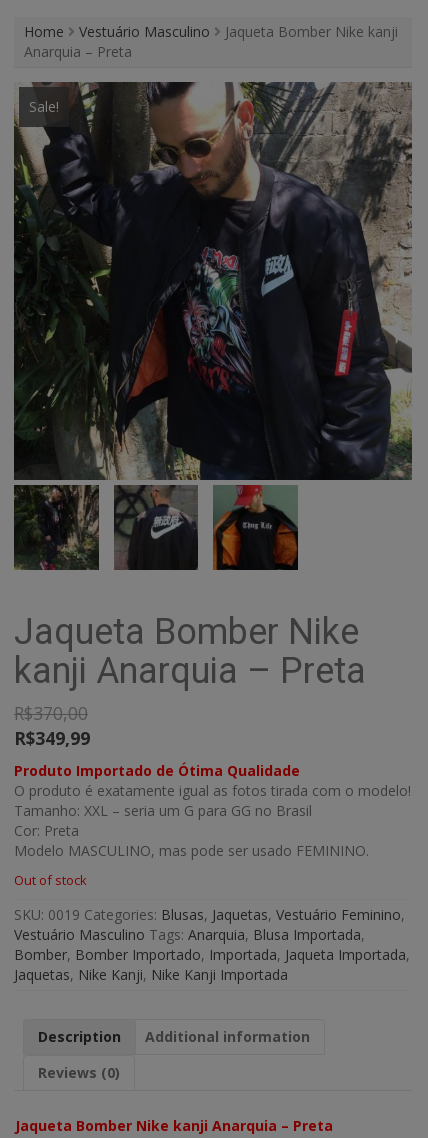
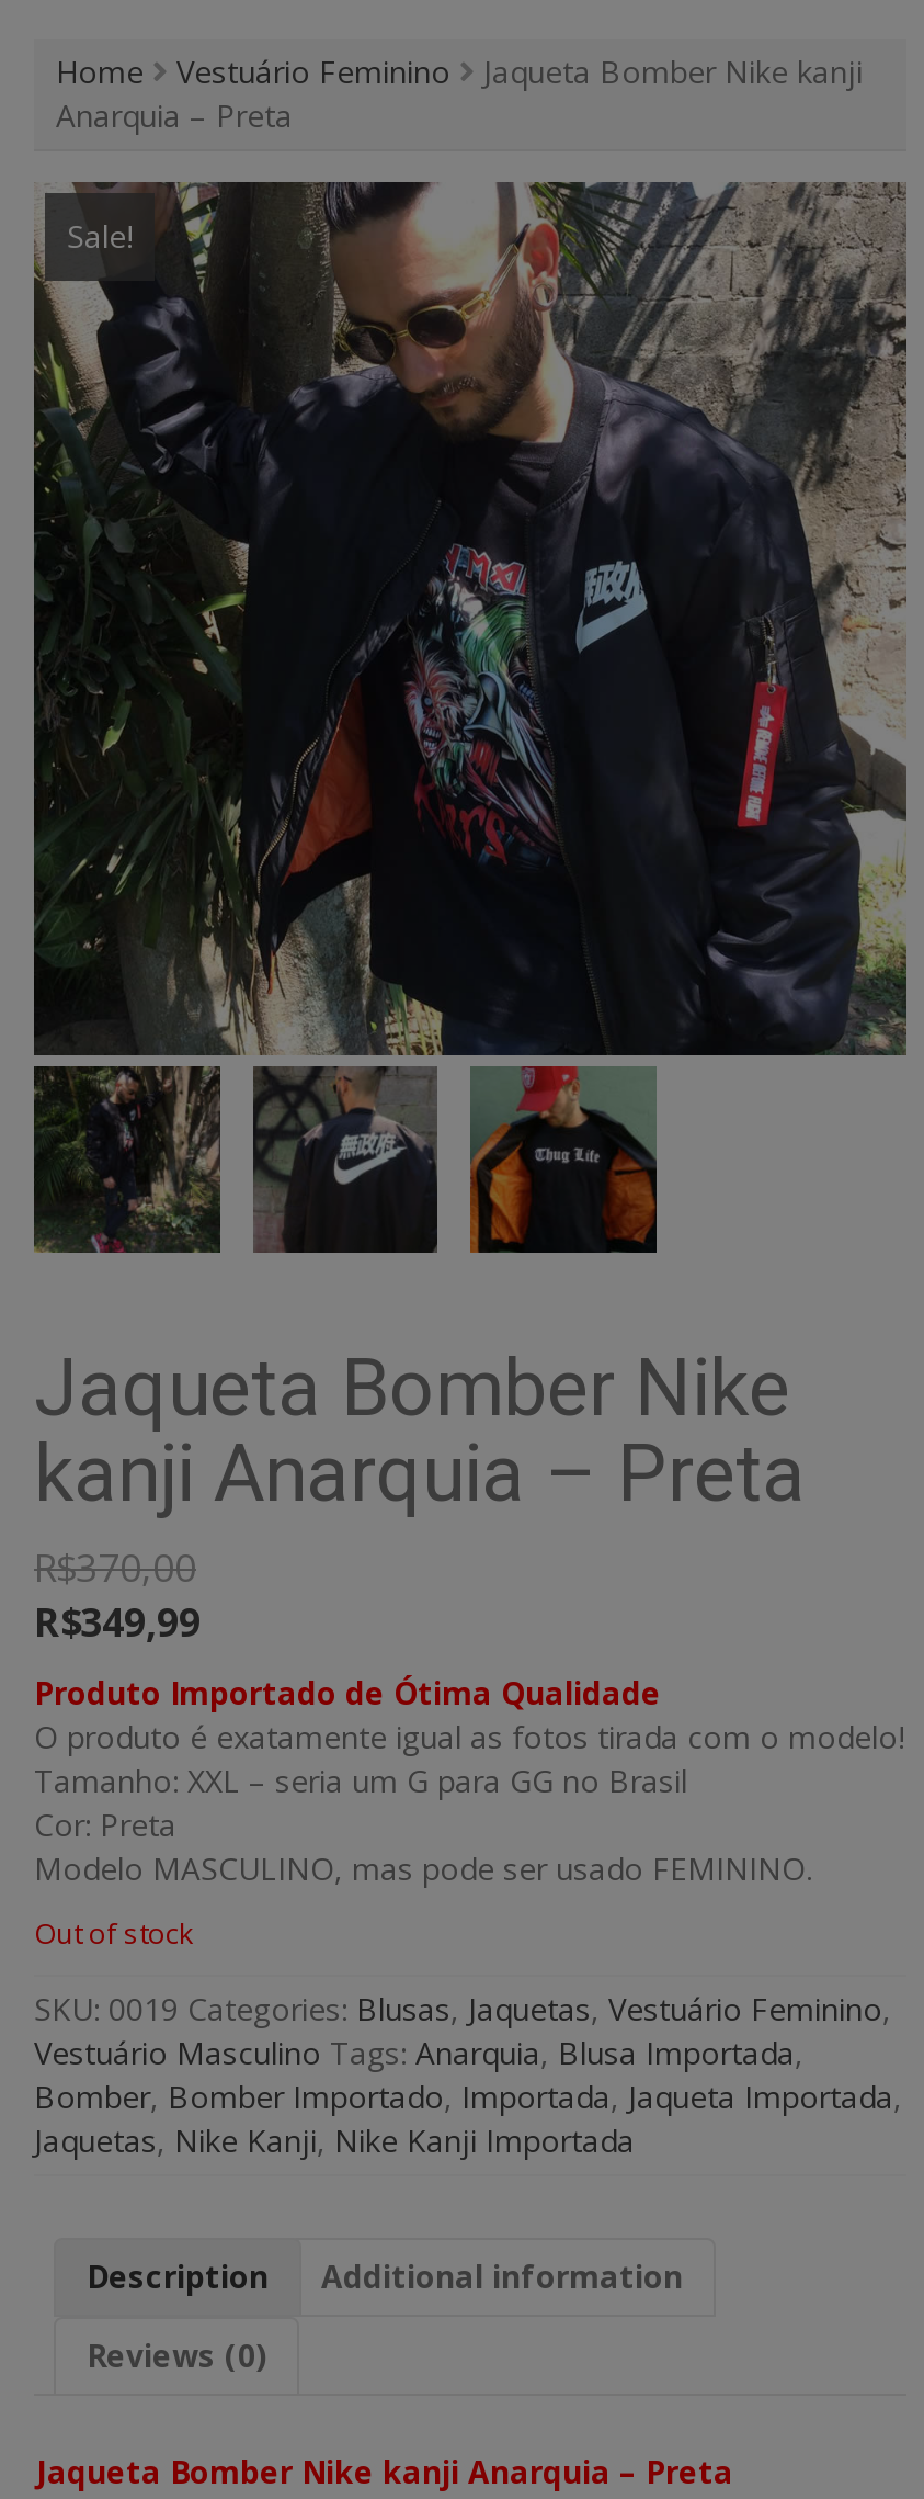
- Vestuário Masculino Jaqueta Bomber Nike kanji
+ Vestuário Feminino Jaqueta Bomber Nike kanji
